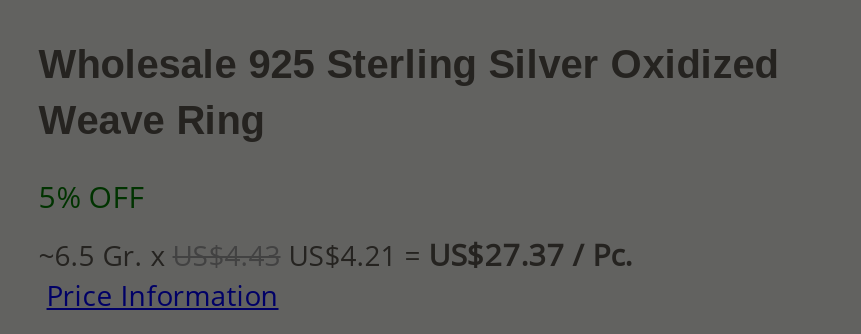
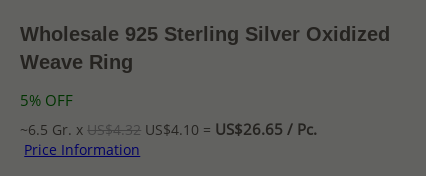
- ~6.5 Gr. x US$4.43 US$4.21 = US$27.37 / Pc.
+ ~6.5 Gr. x US$4.32 US$4.10 = US$26.65 / Pc.
